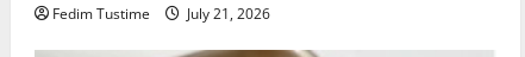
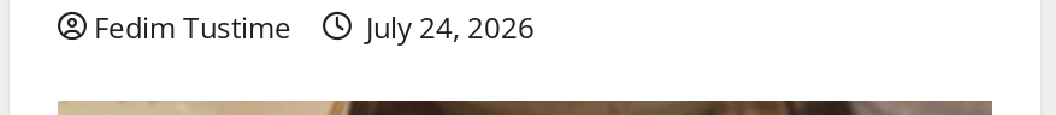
- Fedim Tustime July 21, 2026
+ Fedim Tustime July 24, 2026
